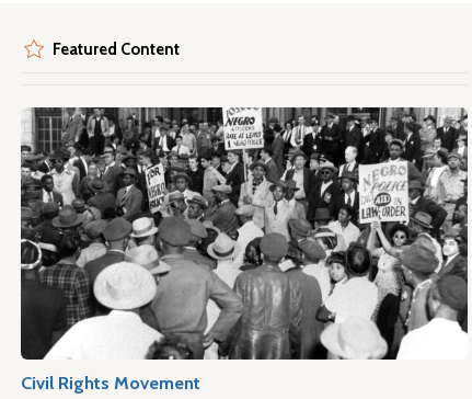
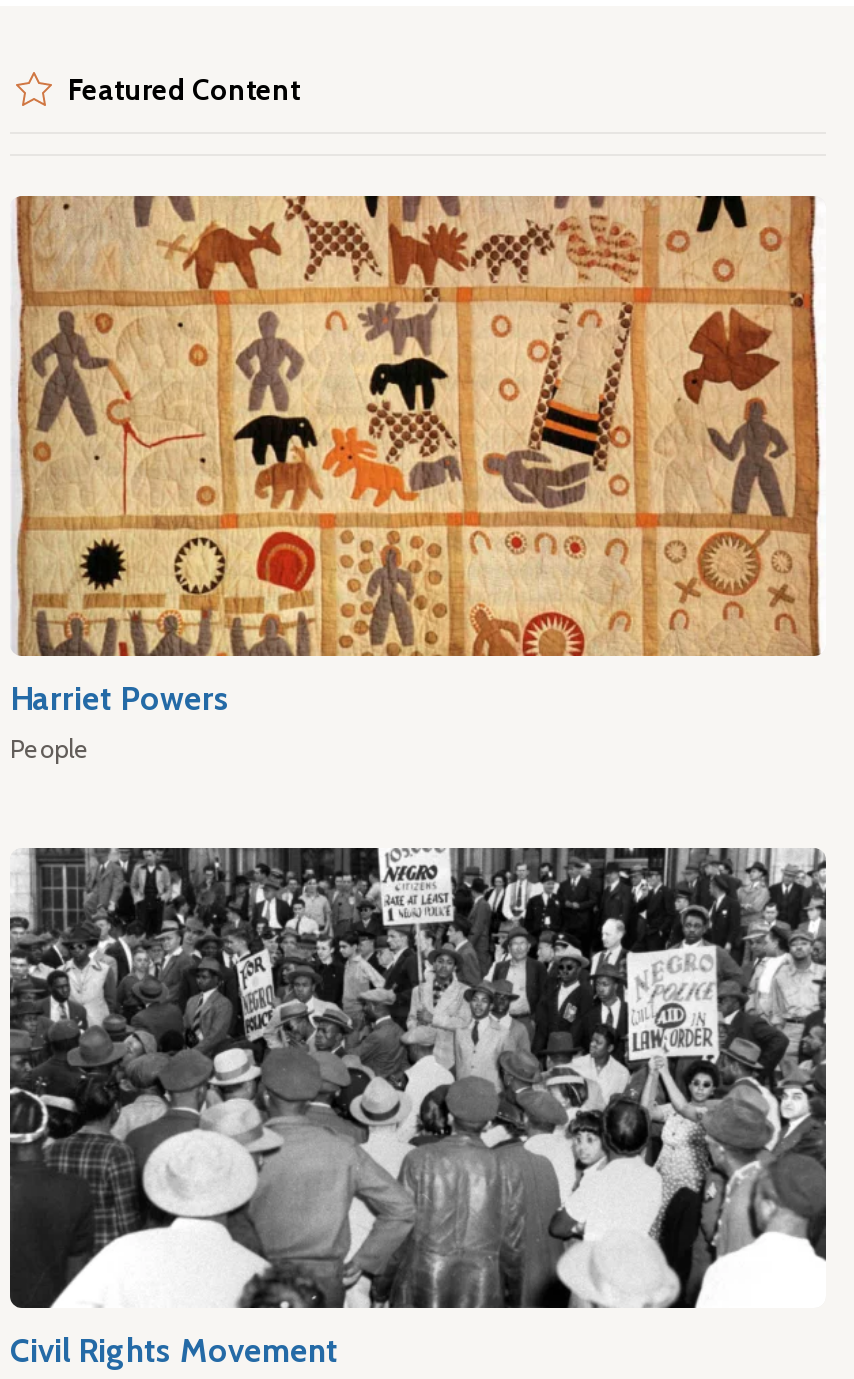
+ [image]
+ Harriet Powers
+ People
